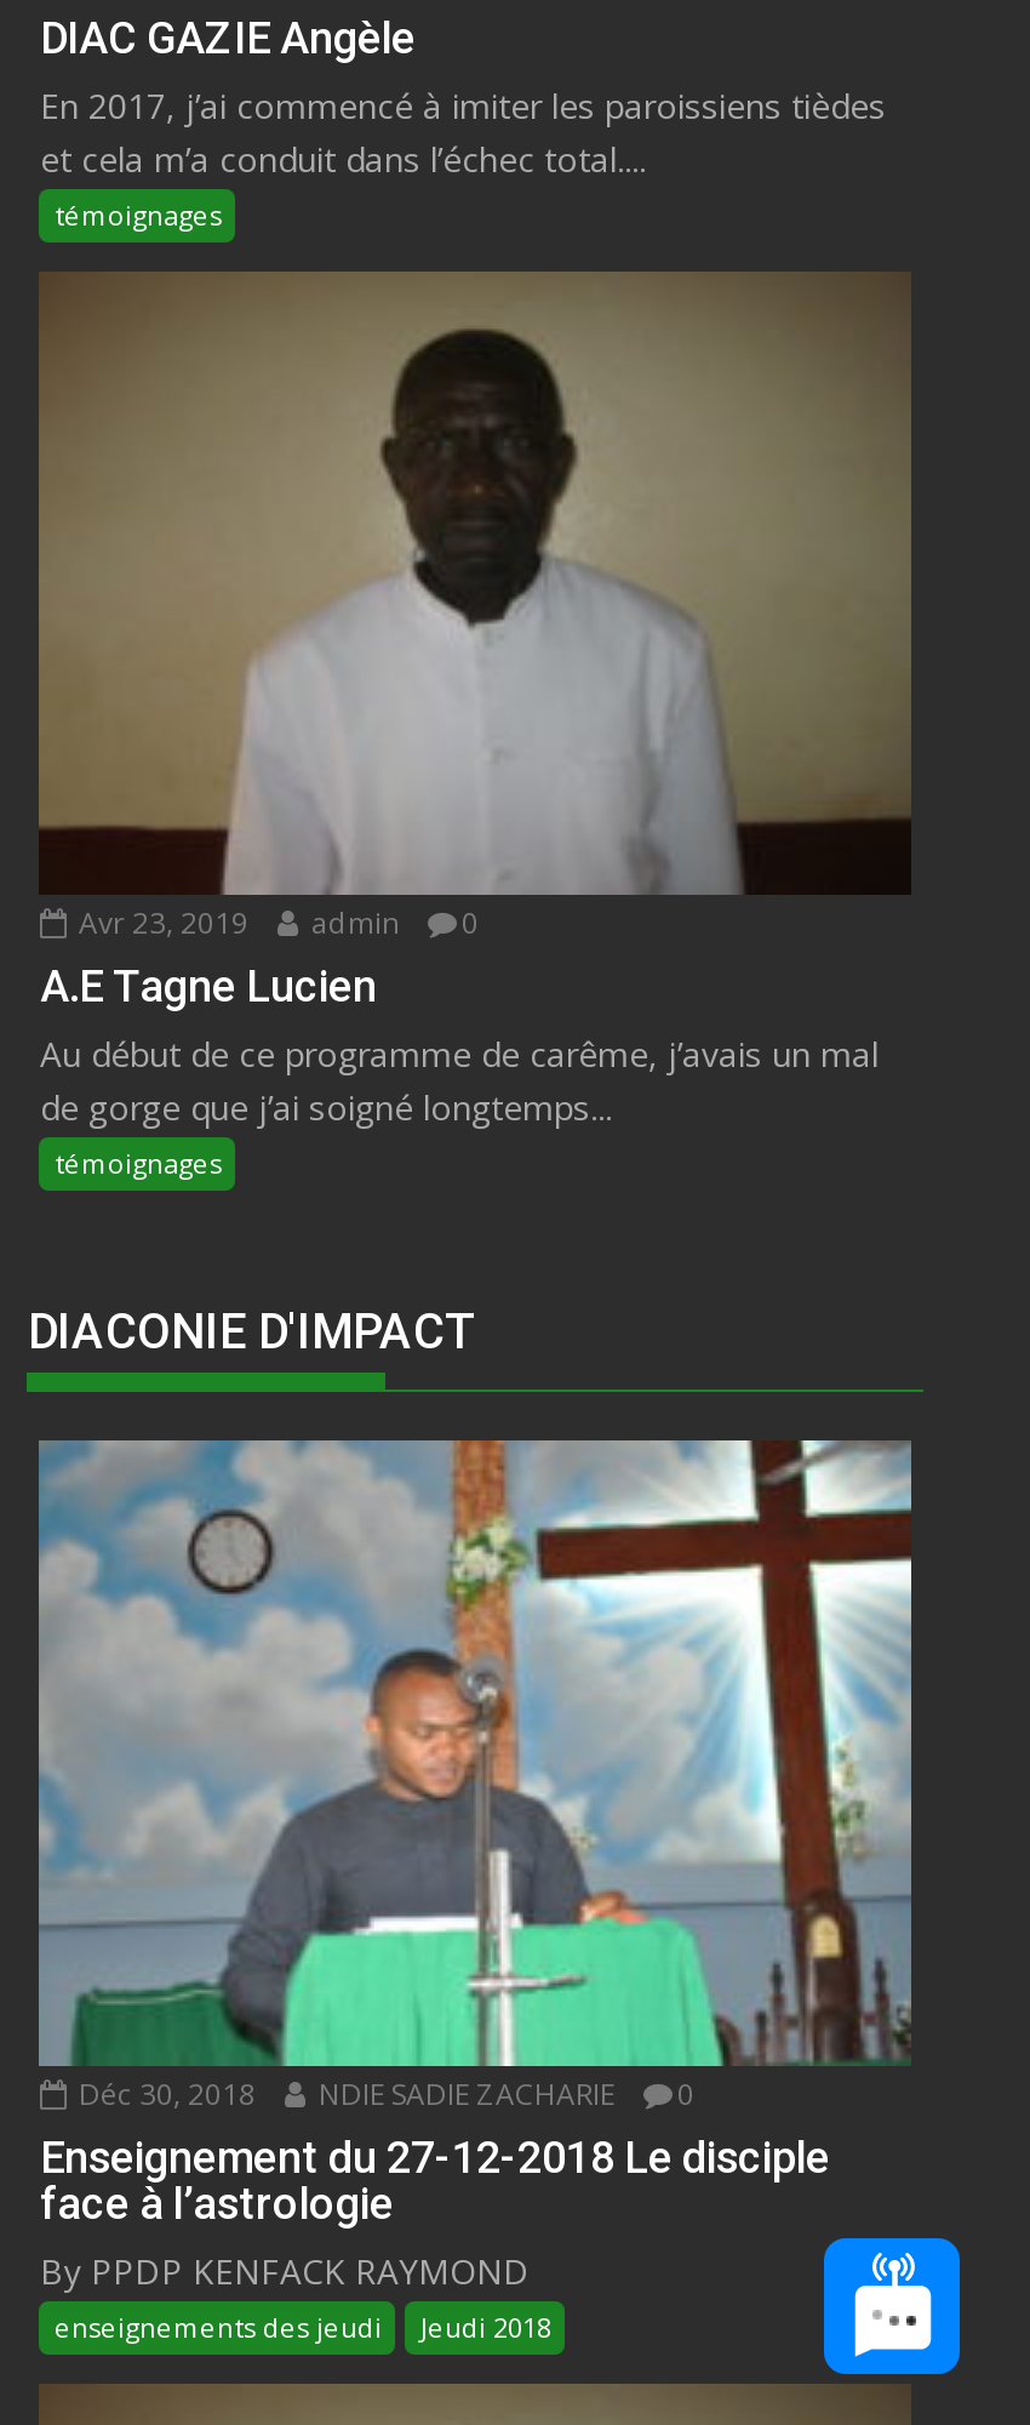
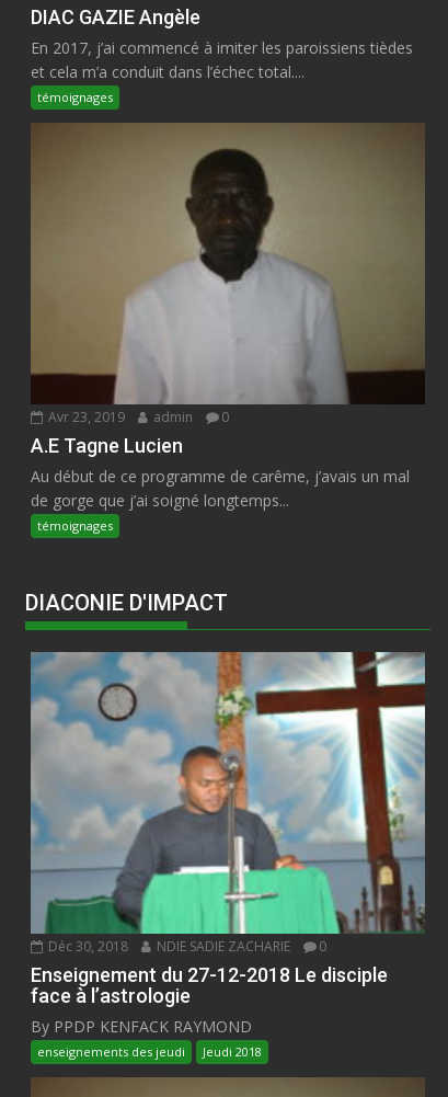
- [image]
